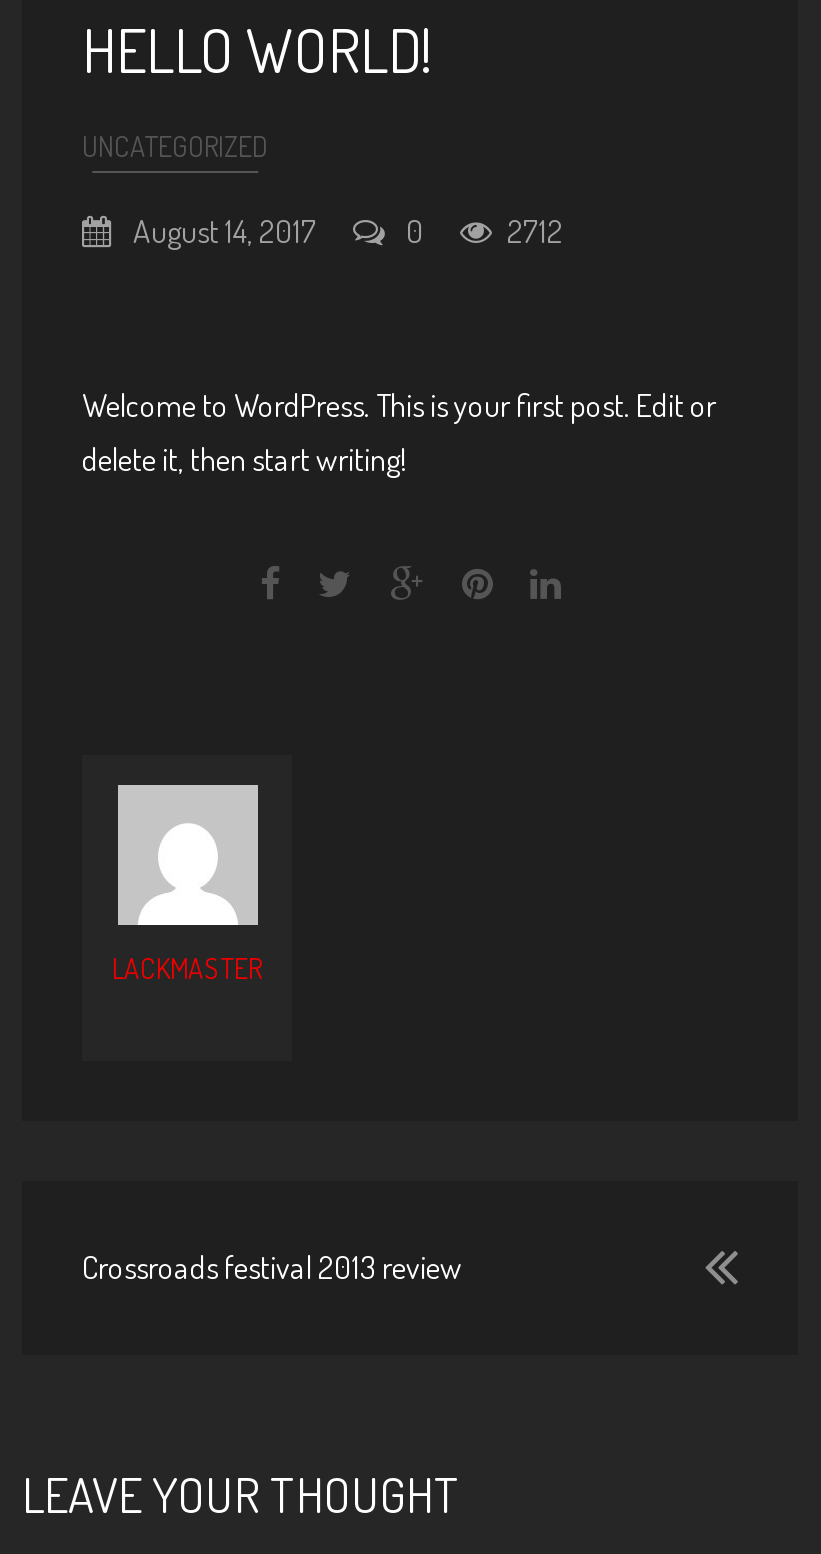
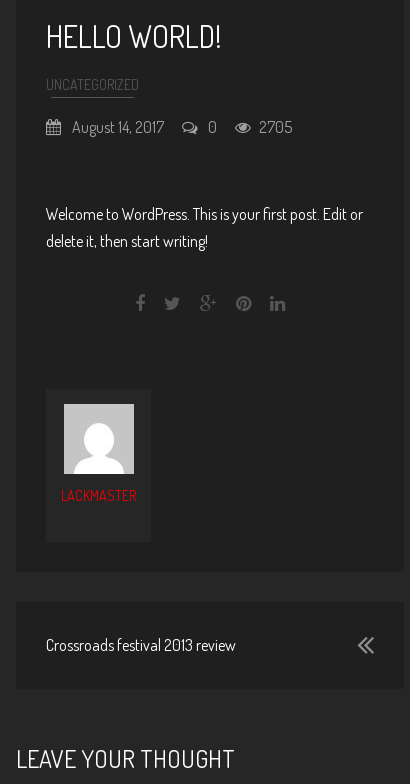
- 2712
+ 2705
